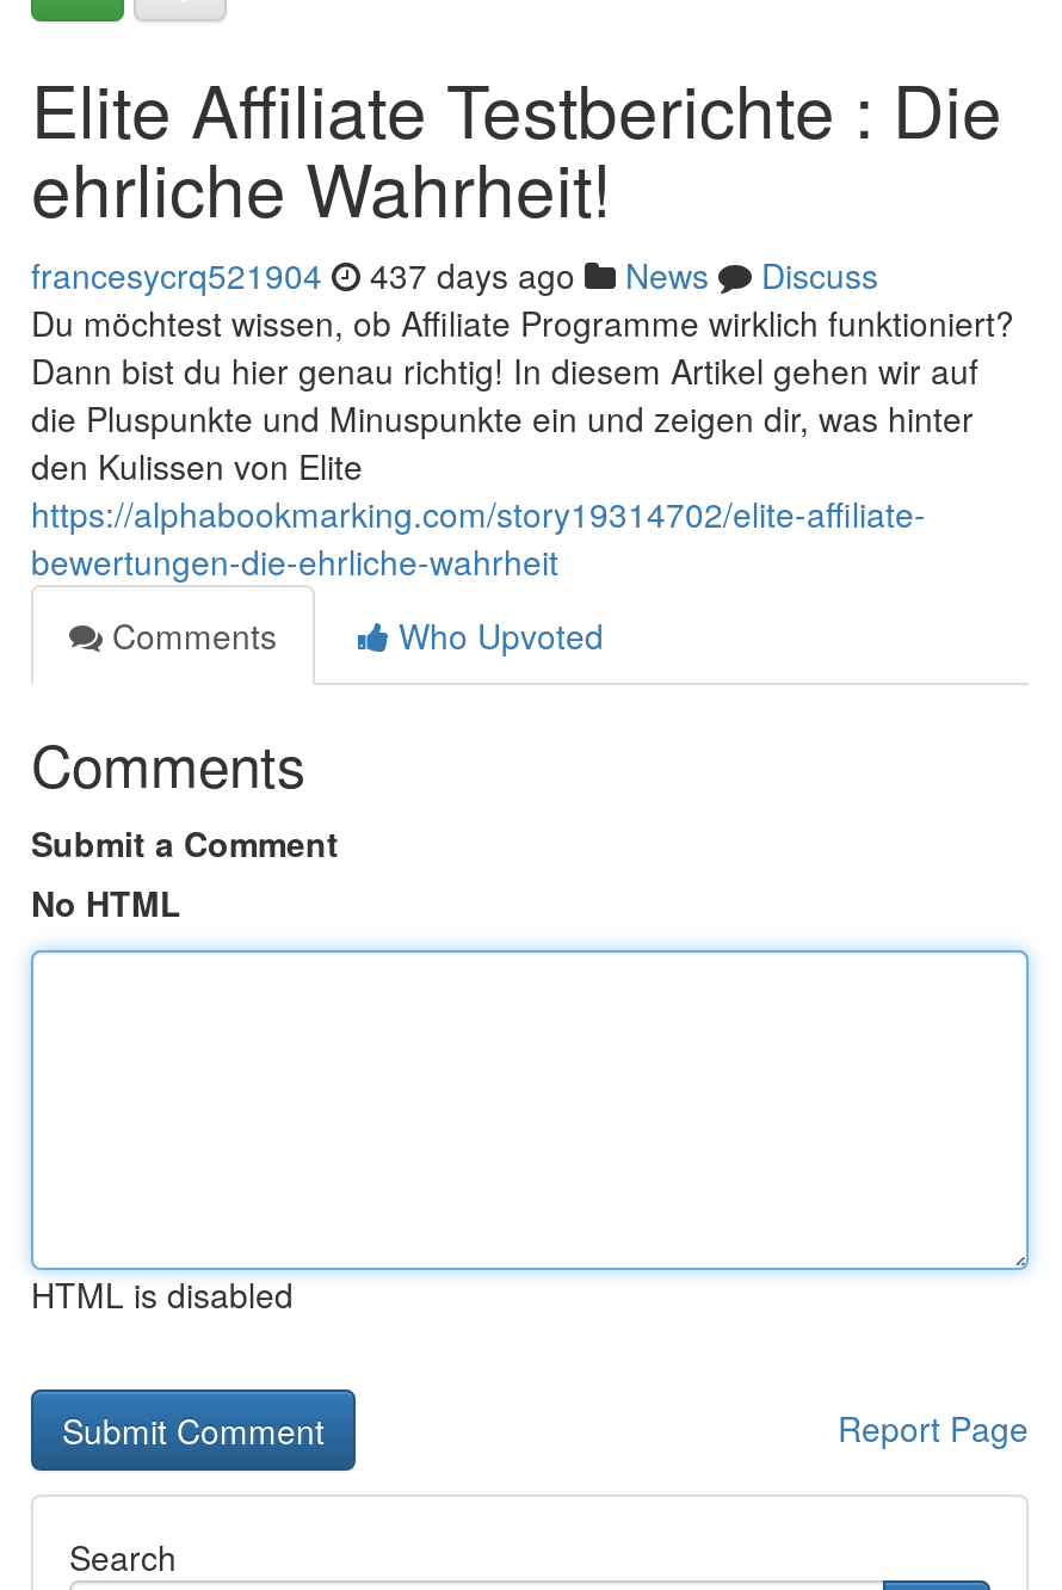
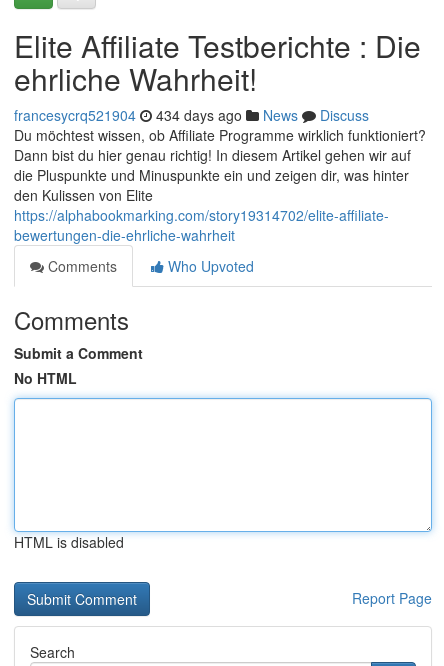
- francesycrq521904 437 days ago News Discuss
+ francesycrq521904 434 days ago News Discuss
